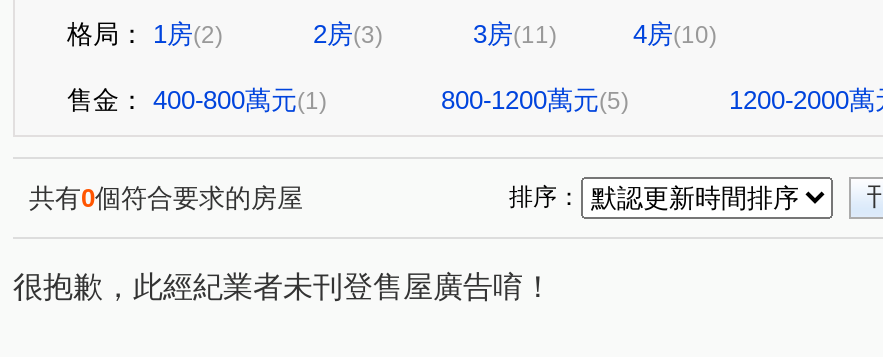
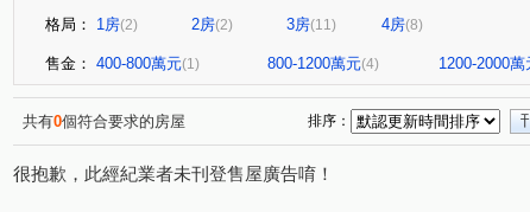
- 2房(3)
+ 2房(2)

- 4房(10)
+ 4房(8)

- 800-1200萬元(5)
+ 800-1200萬元(4)
